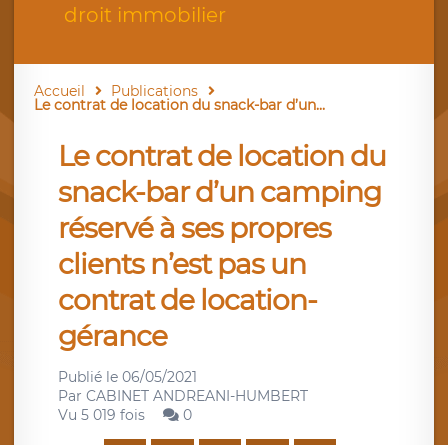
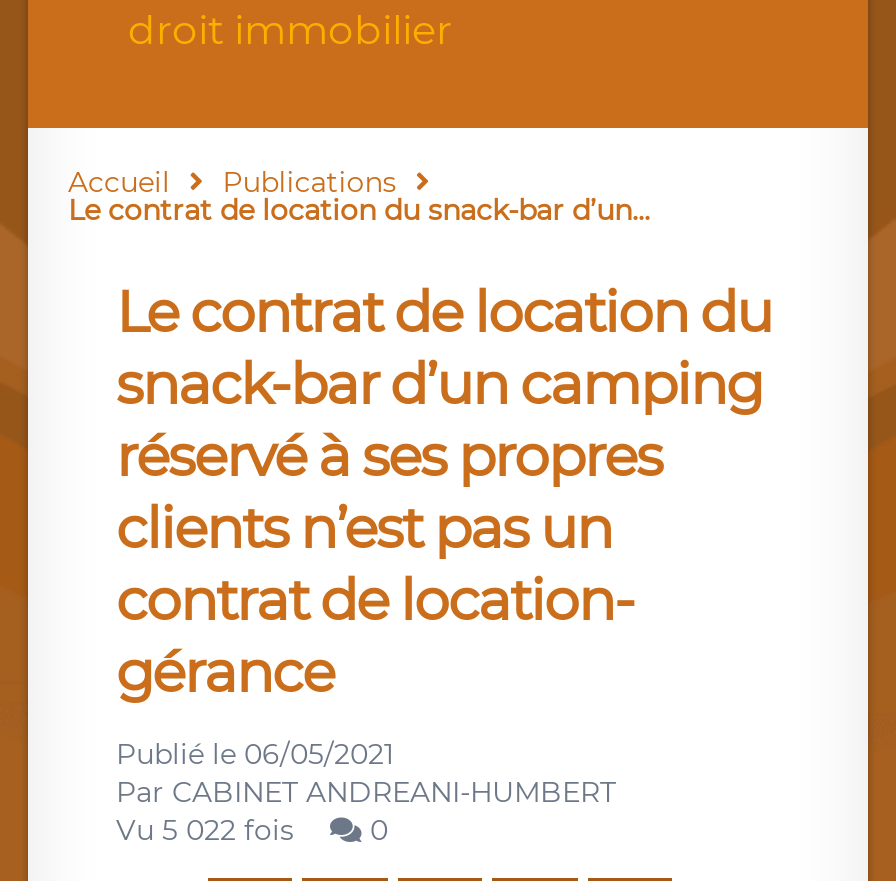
- Vu 5 019 fois 0
+ Vu 5 022 fois 0
